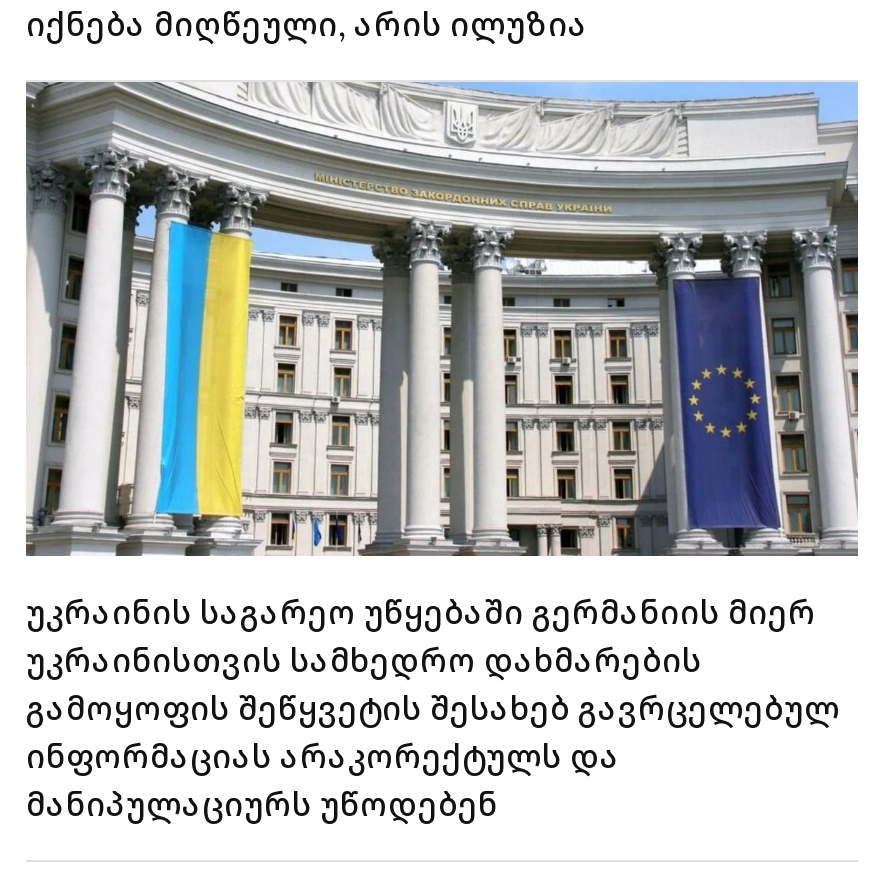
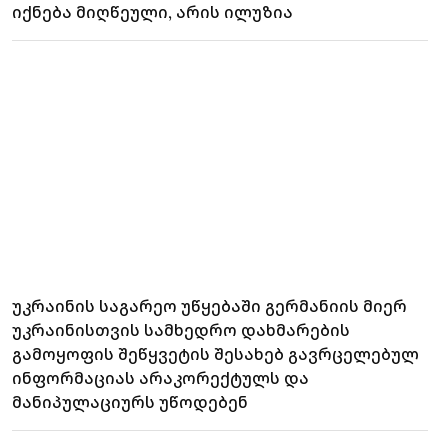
- [image]
